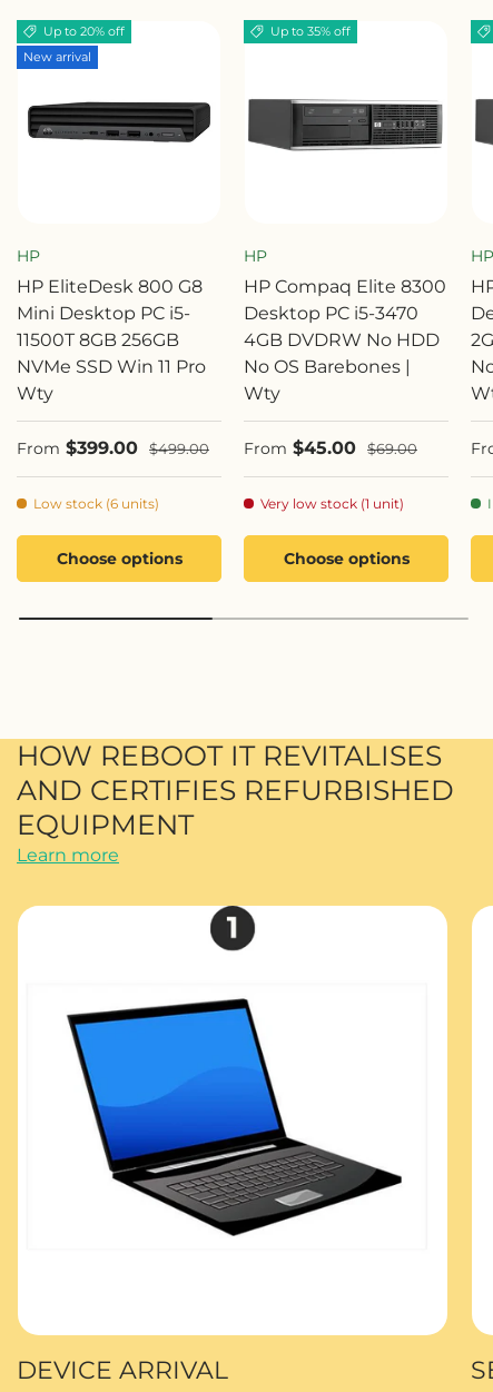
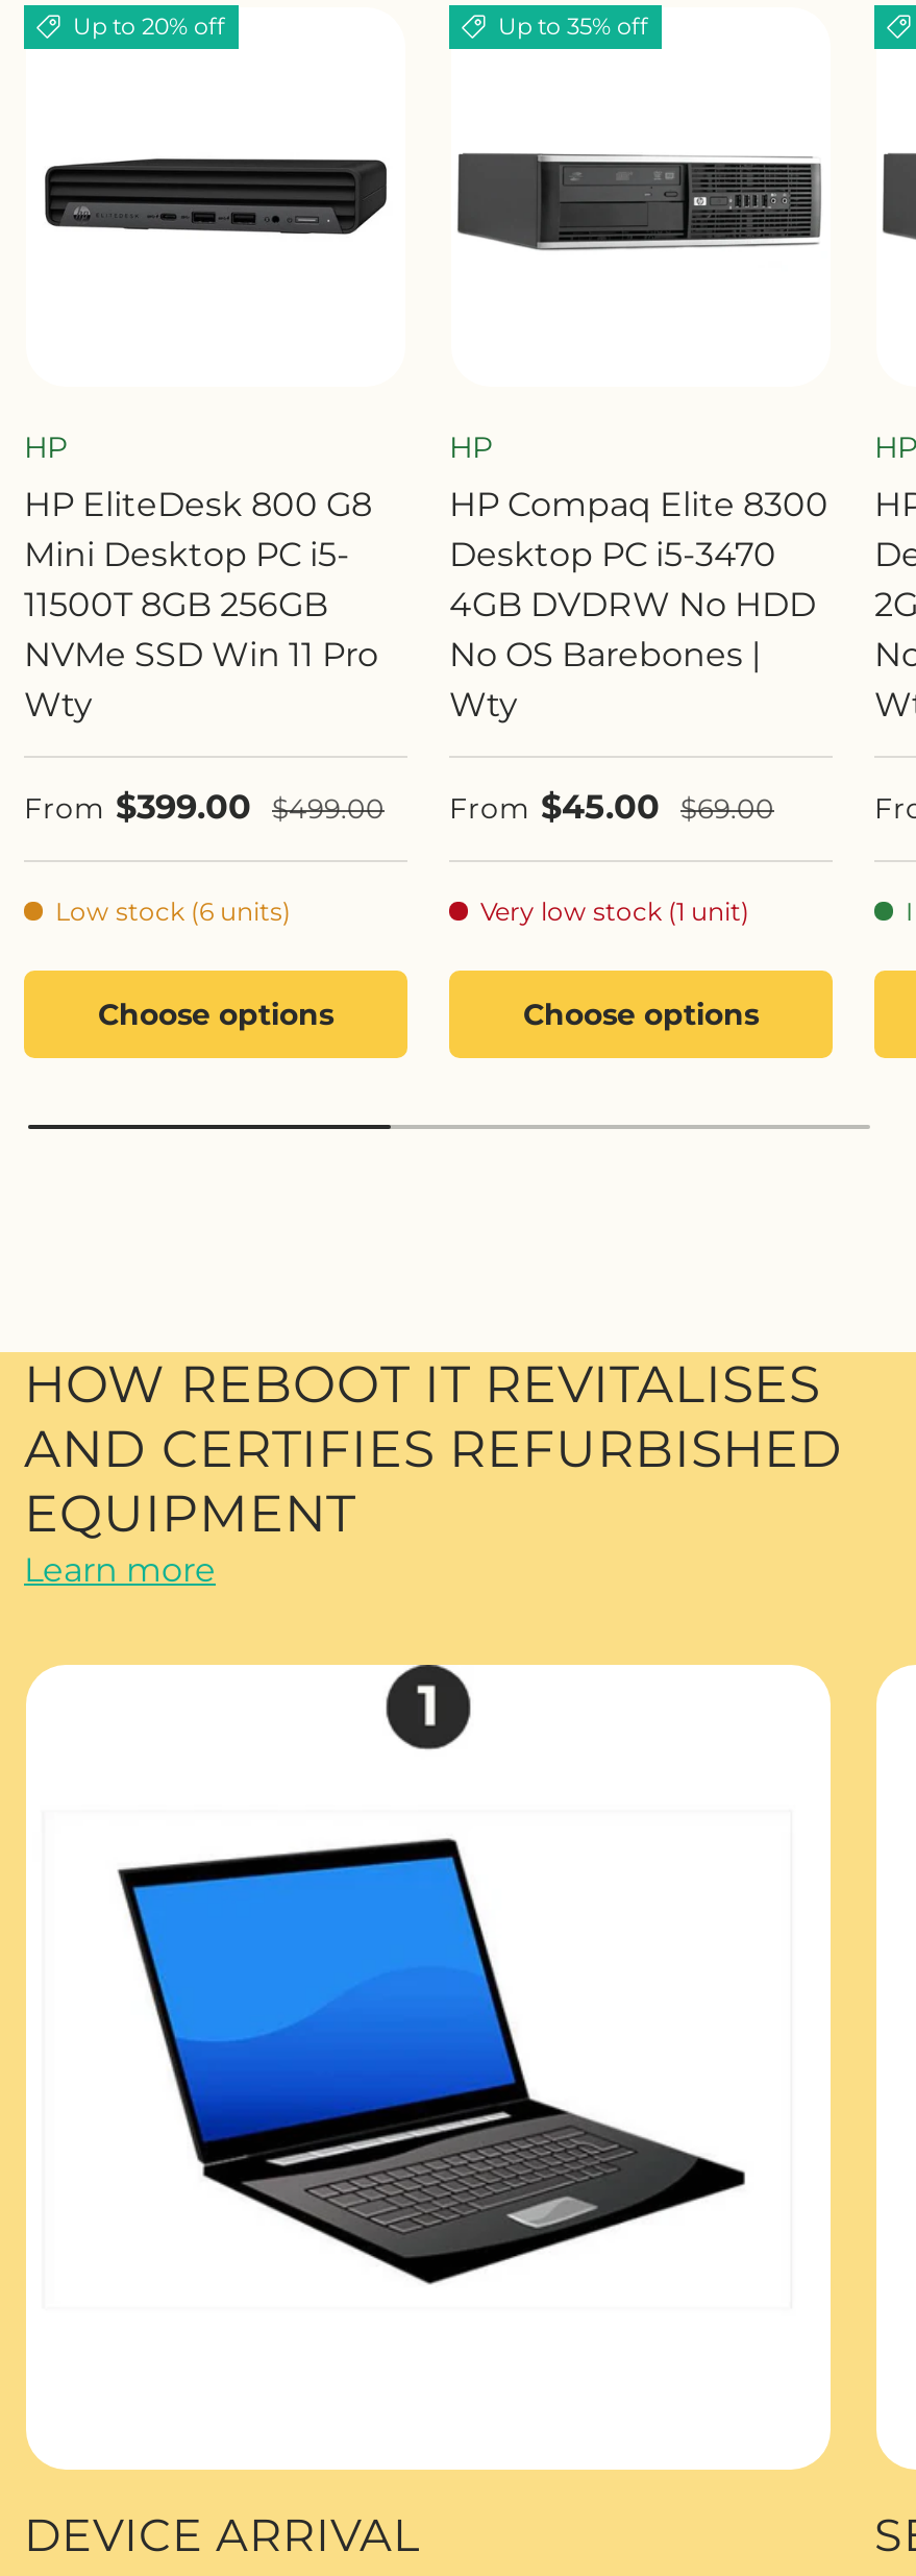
- New arrival
